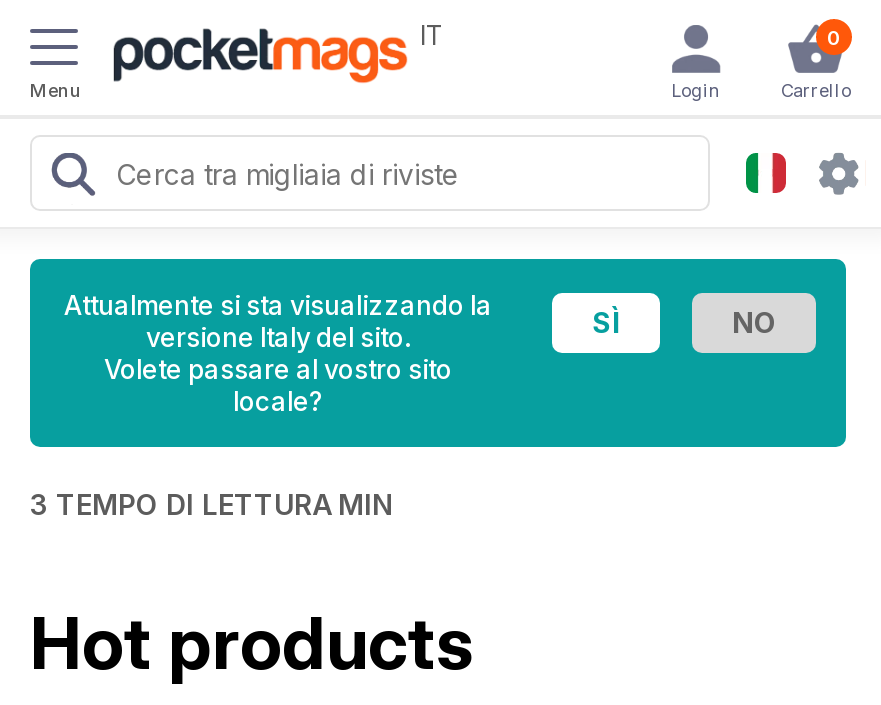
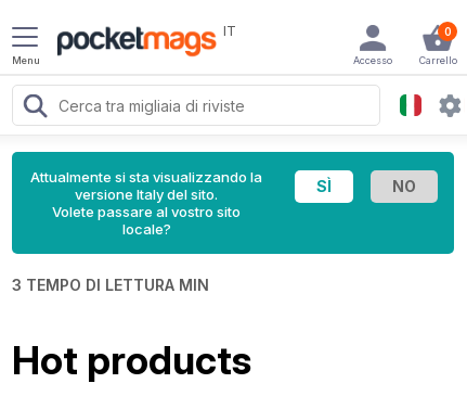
- Login
+ Accesso
